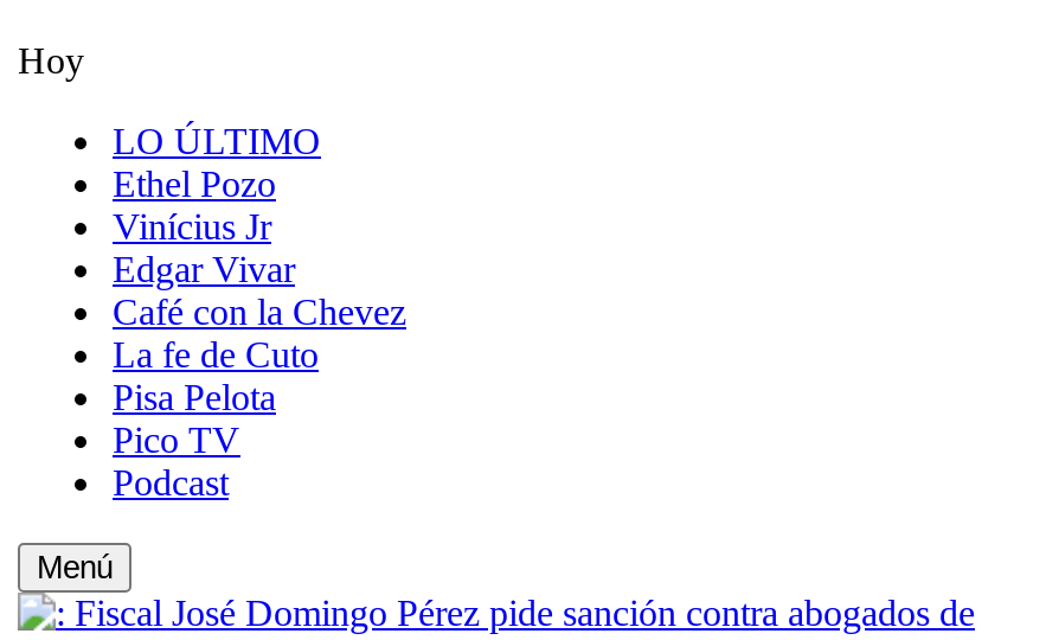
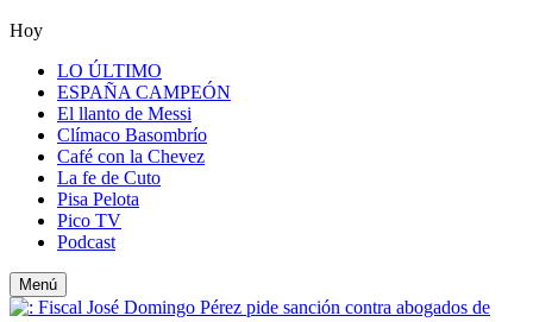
- Ethel Pozo
- Vinícius Jr
- Edgar Vivar
+ ESPAÑA CAMPEÓN
+ El llanto de Messi
+ Clímaco Basombrío
